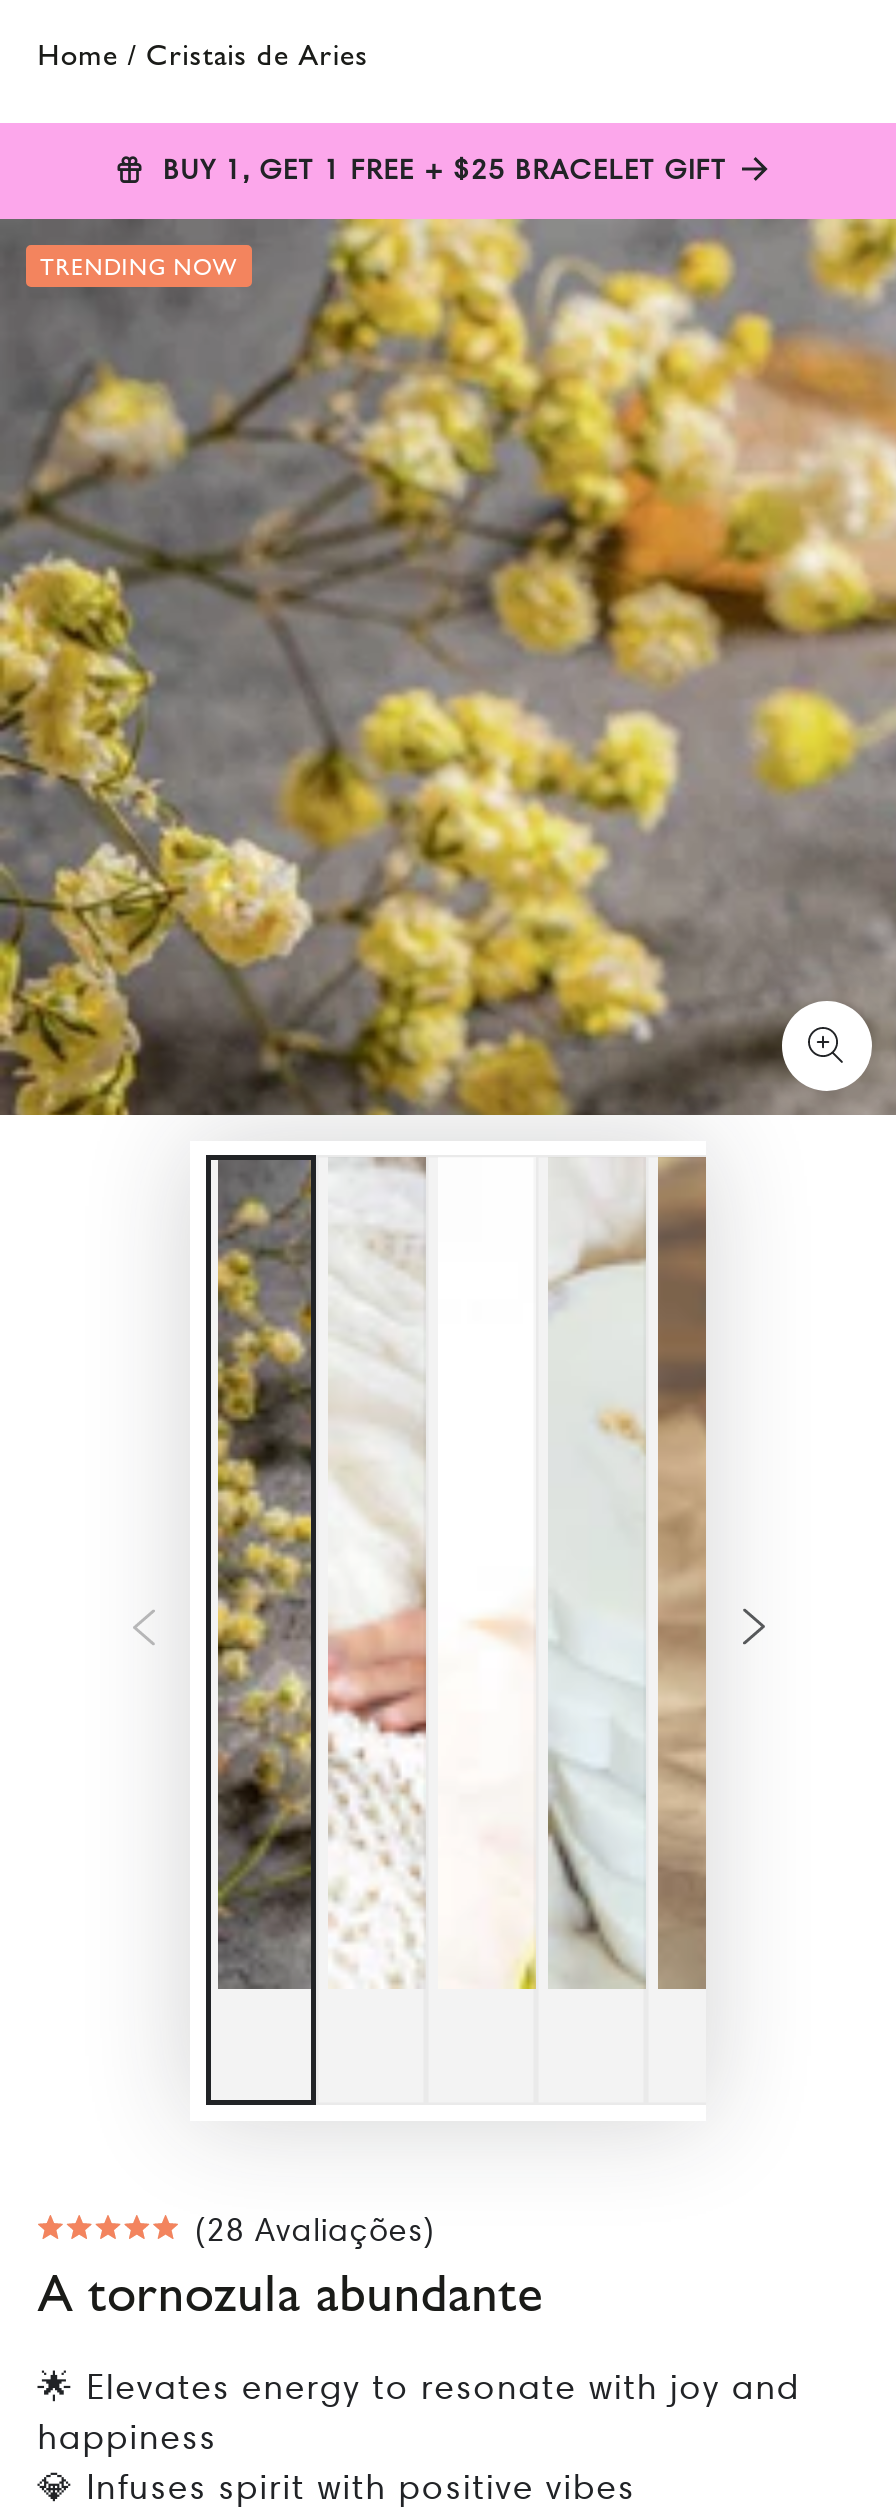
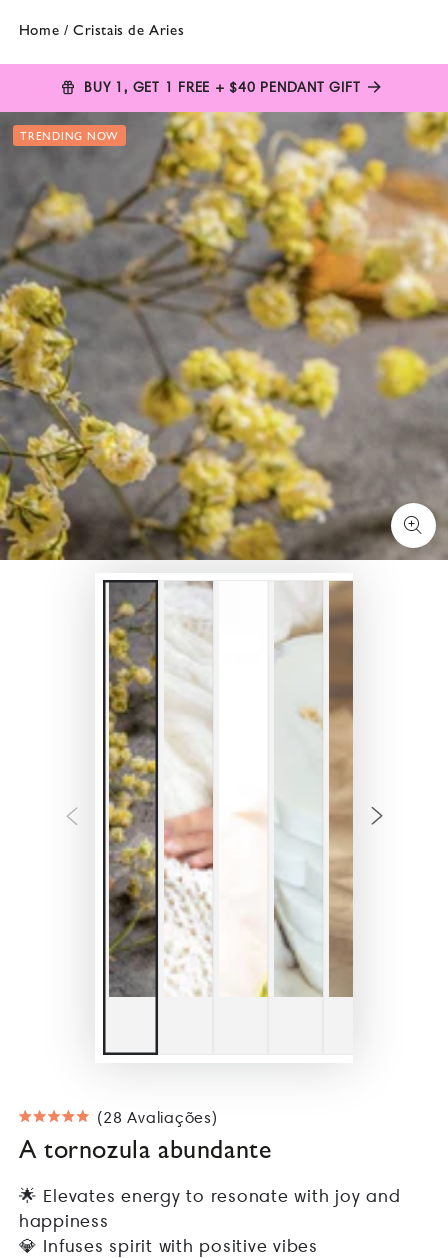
- BUY 1, GET 1 FREE + $25 BRACELET GIFT
+ BUY 1, GET 1 FREE + $40 PENDANT GIFT
